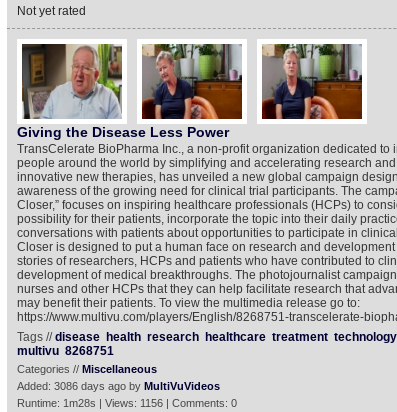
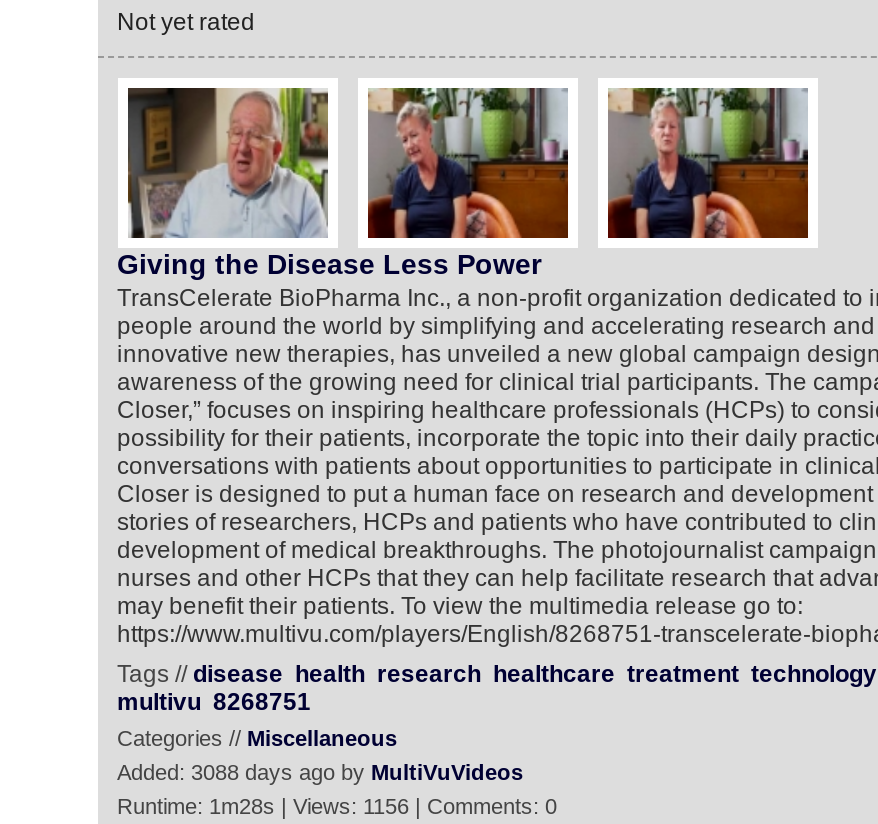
- Added: 3086 days ago by MultiVuVideos
+ Added: 3088 days ago by MultiVuVideos
